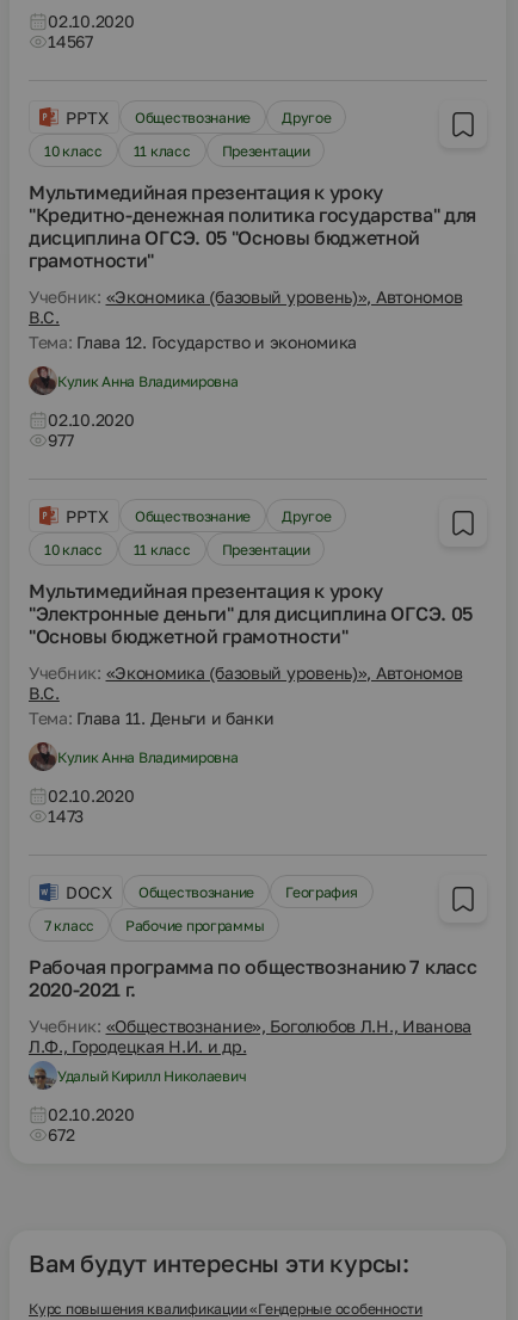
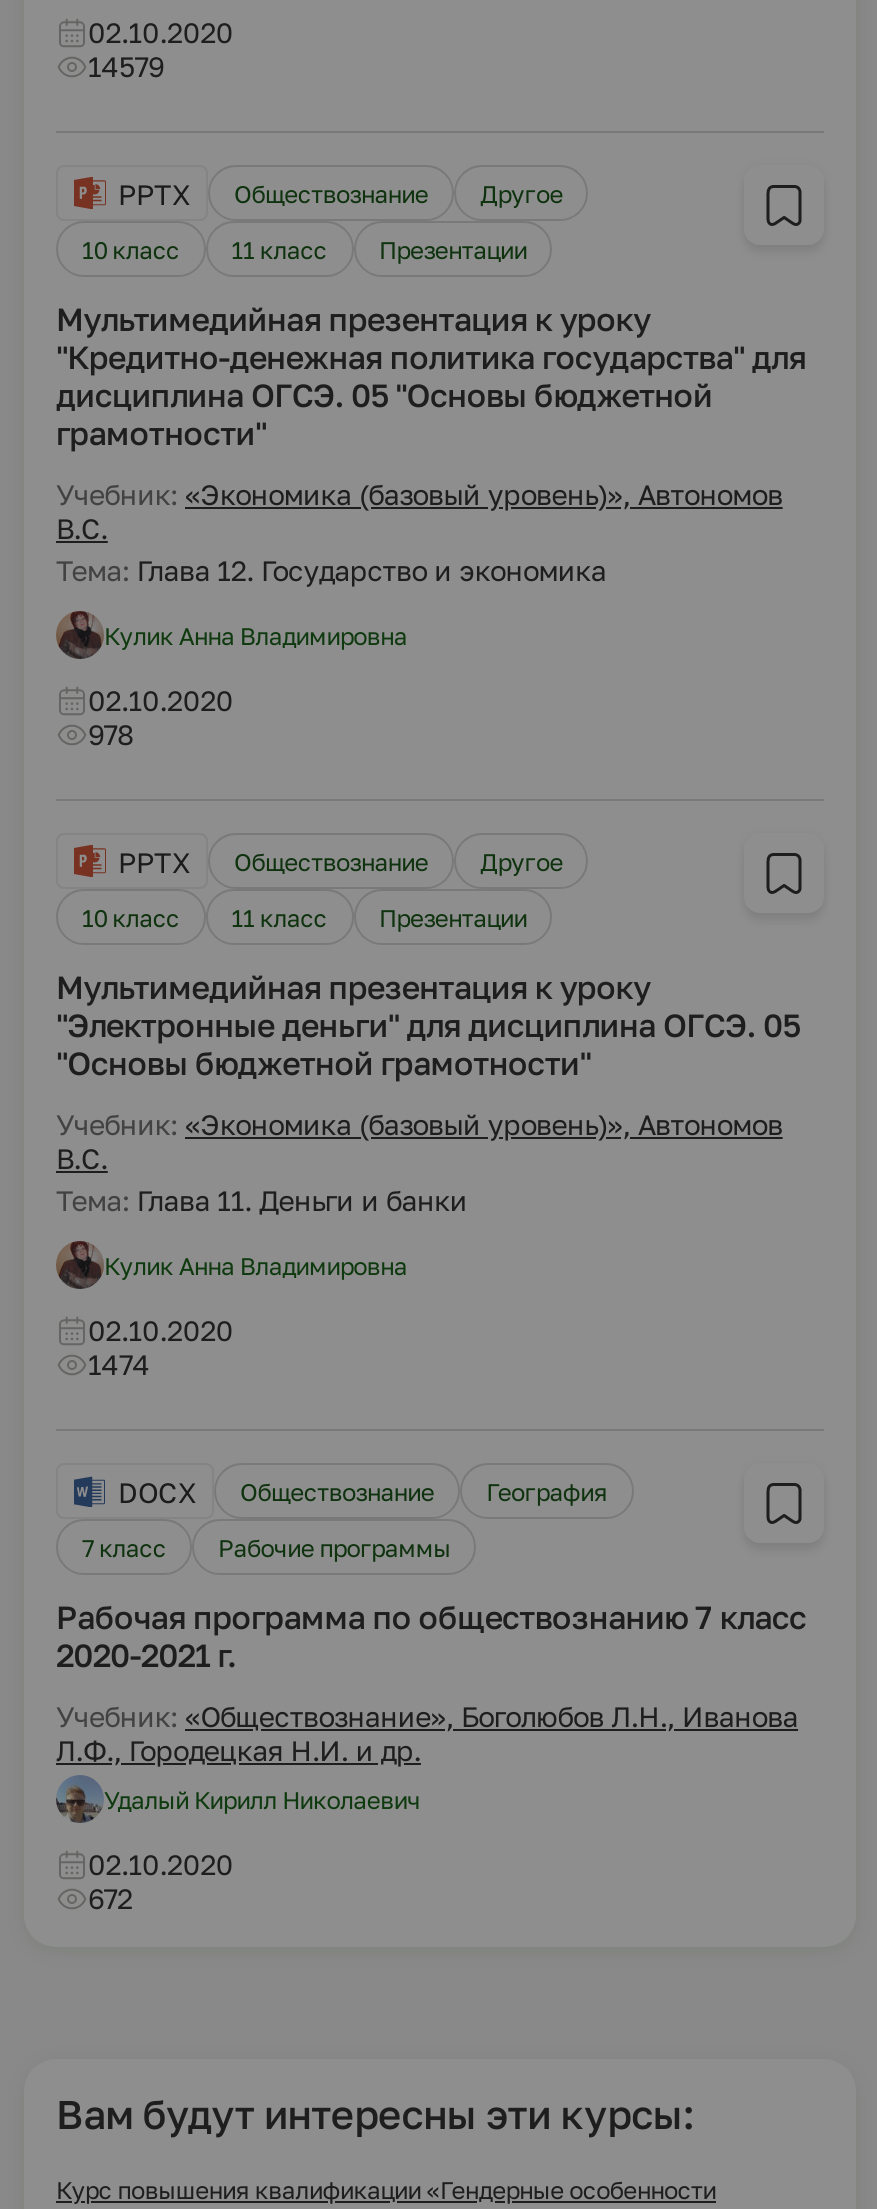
- 14567
+ 14579

- 977
+ 978

- 1473
+ 1474
